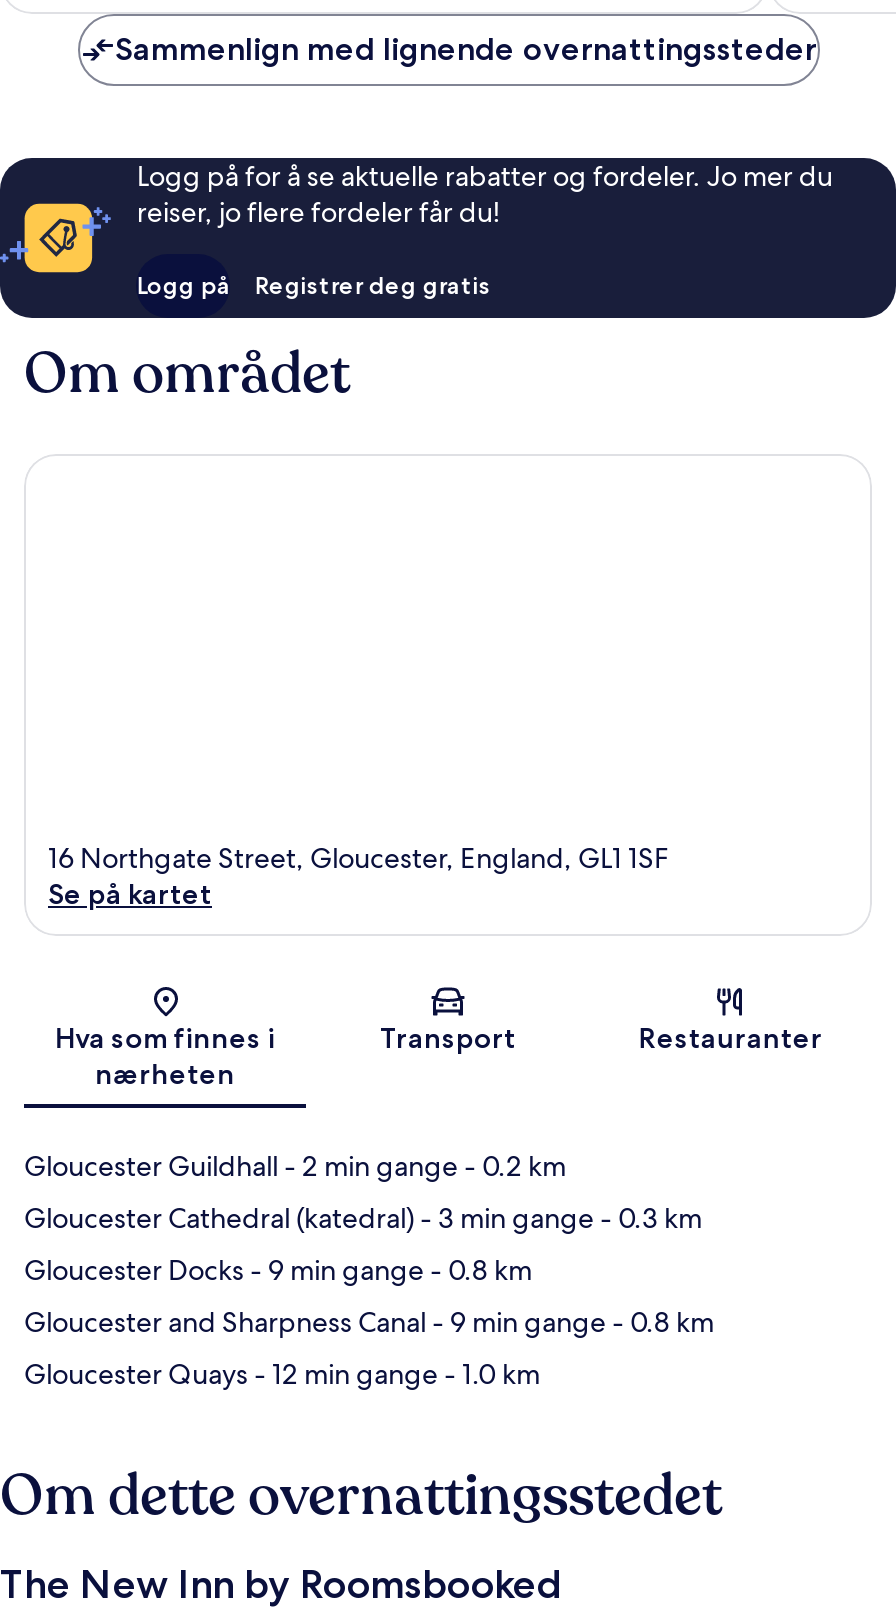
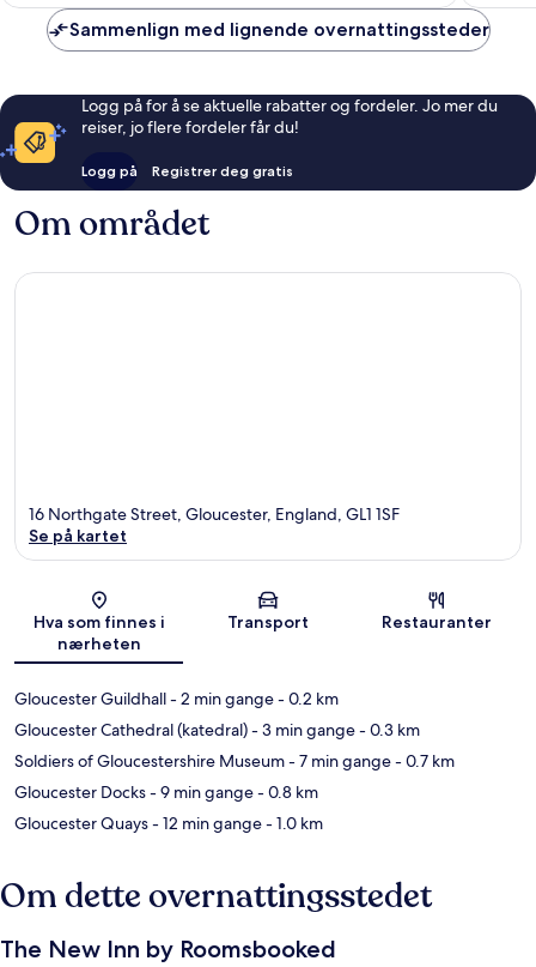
+ Soldiers of Gloucestershire Museum - 7 min gange - 0.7 km

moved down: Gloucester Docks - 9 min gange - 0.8 km

- Gloucester and Sharpness Canal - 9 min gange - 0.8 km
